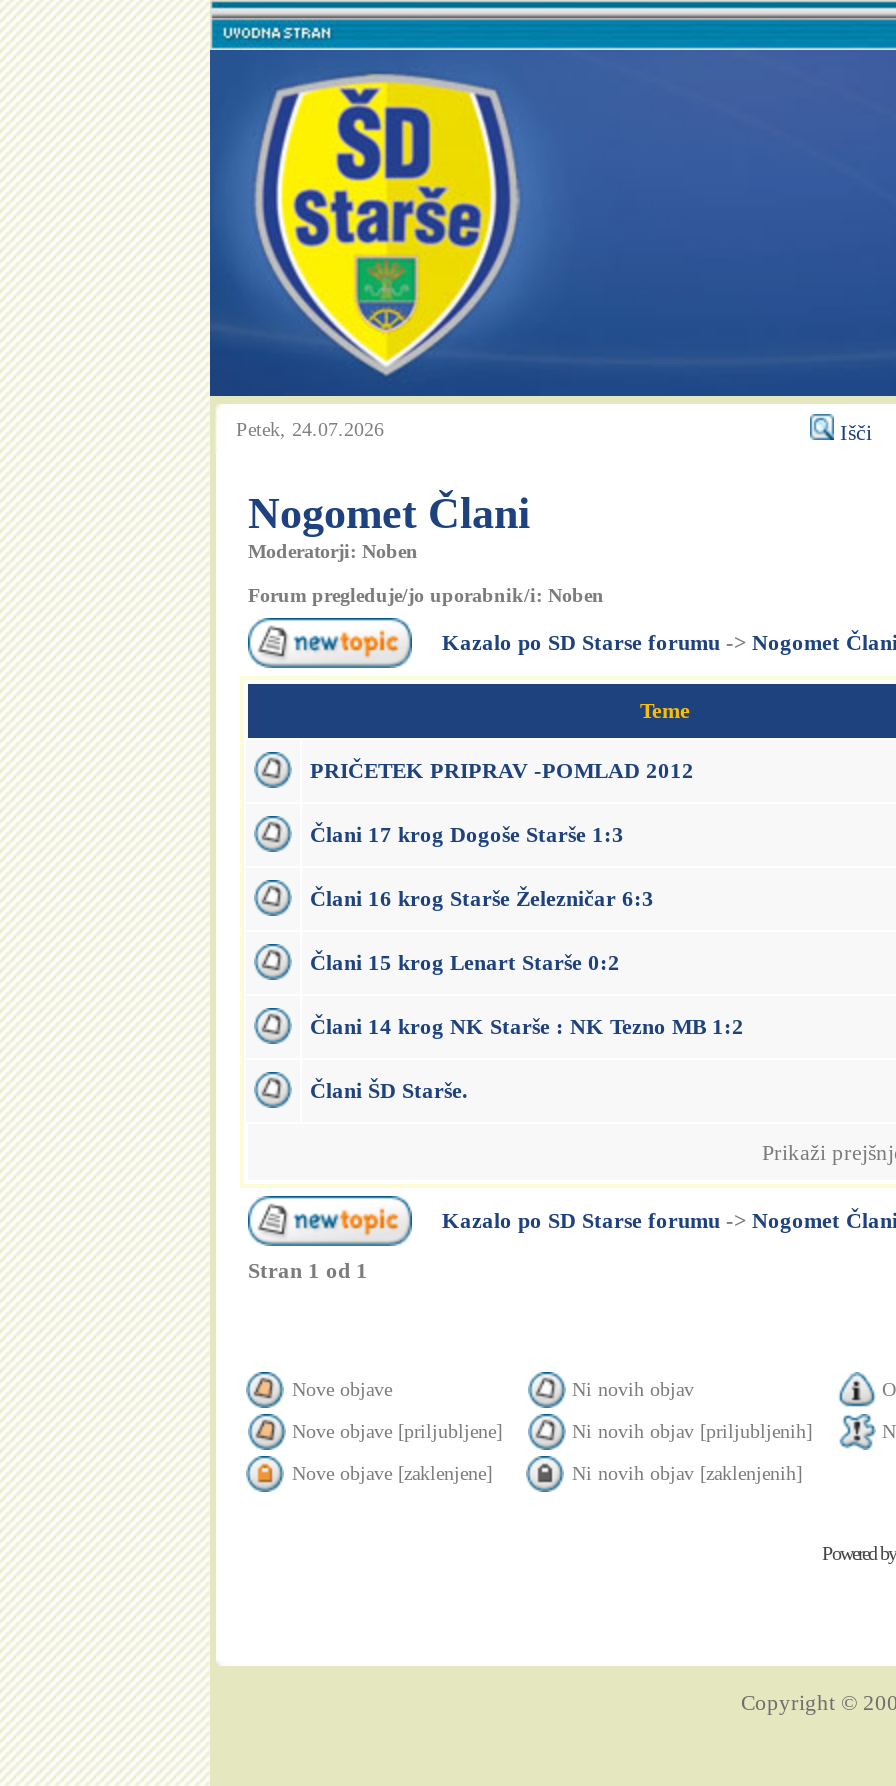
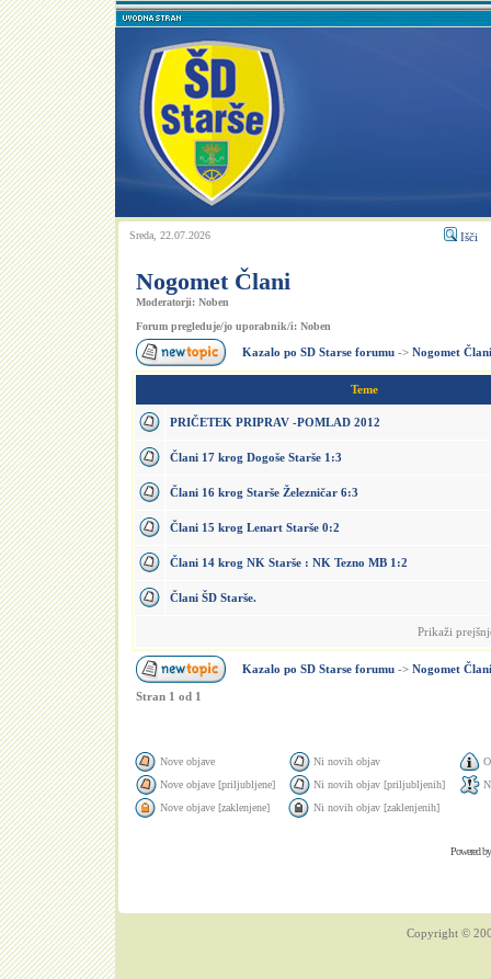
- Petek, 24.07.2026
+ Sreda, 22.07.2026
